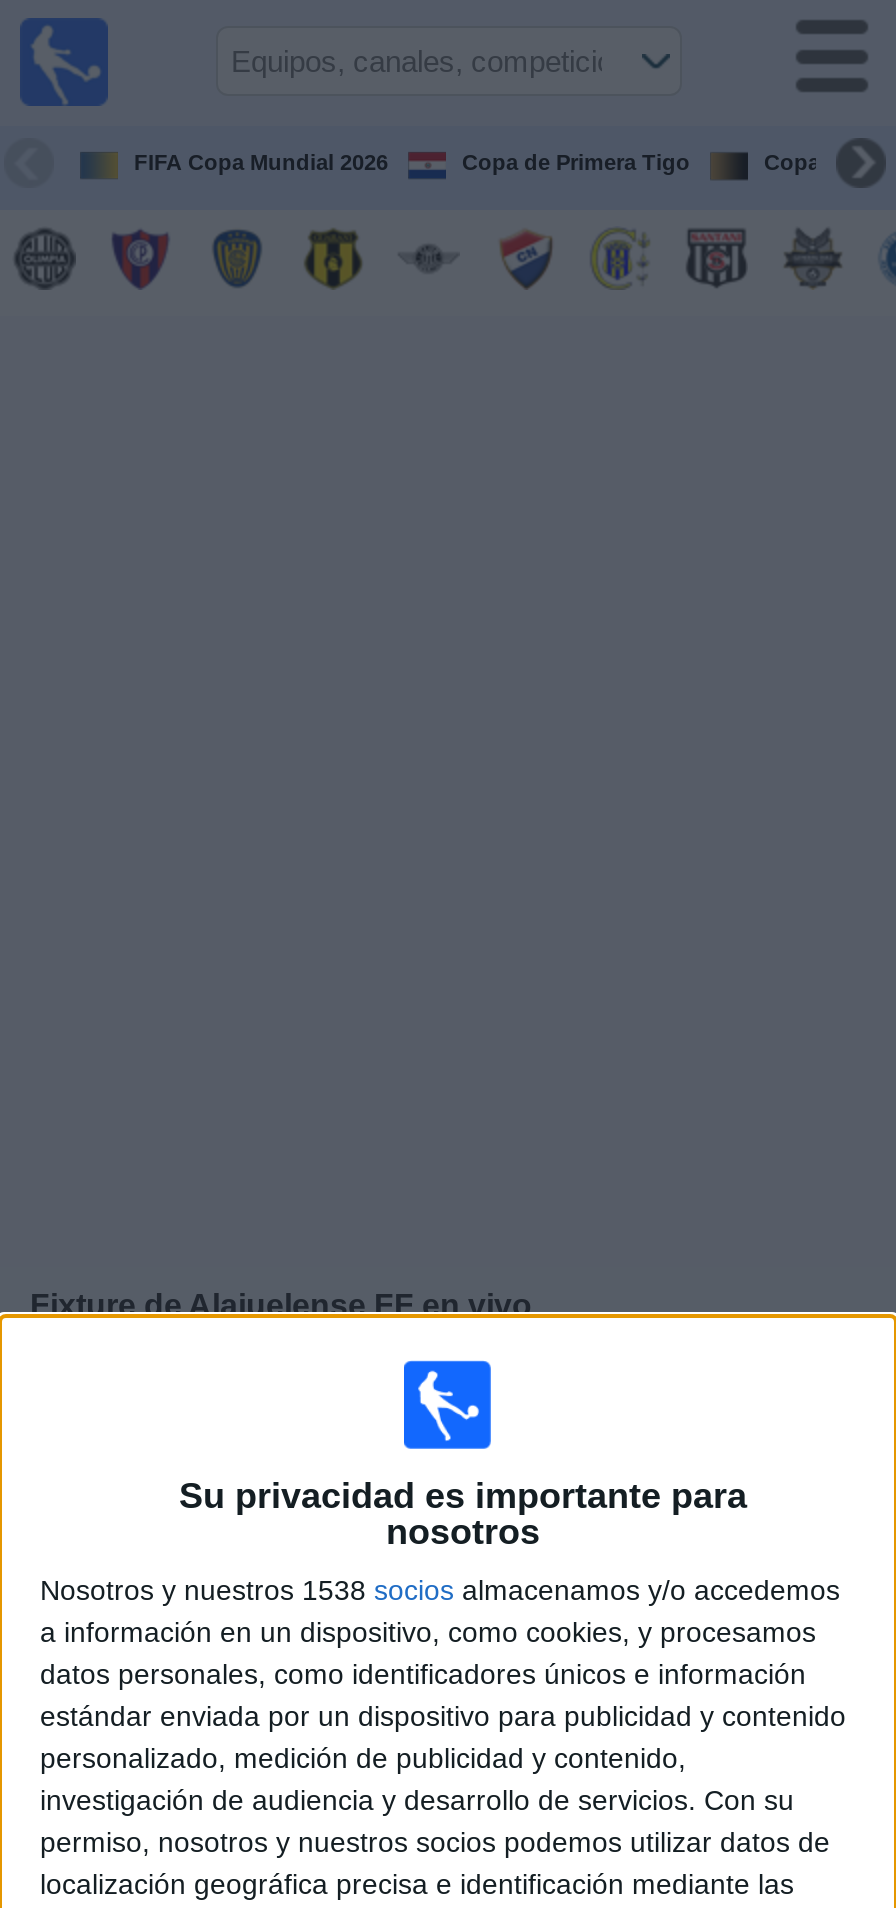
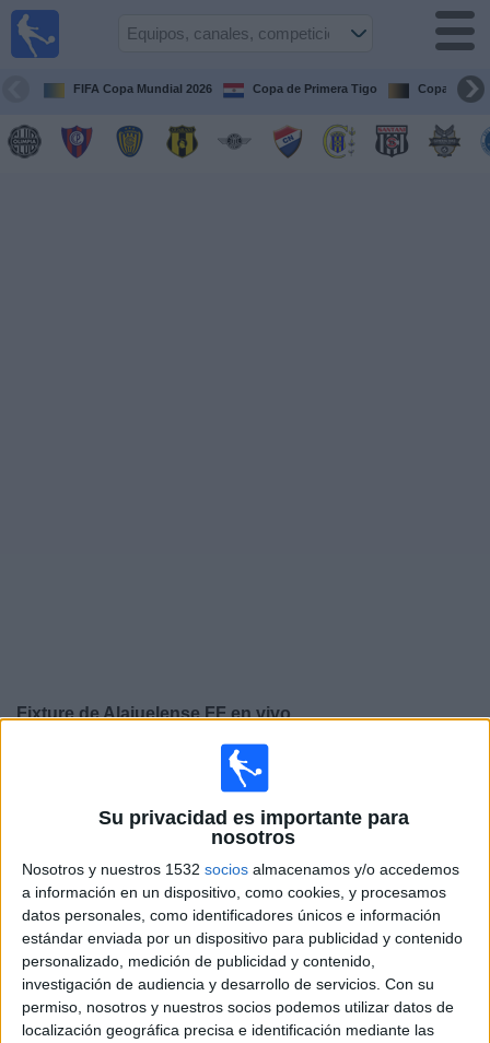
- Nosotros y nuestros 1538 socios almacenamos y/o accedemos
+ Nosotros y nuestros 1532 socios almacenamos y/o accedemos
